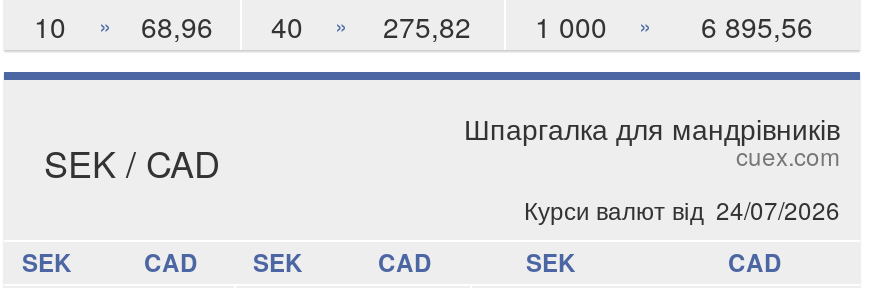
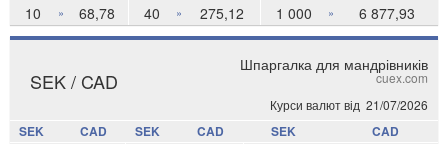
- 68,96
+ 68,78

- 275,82
+ 275,12

- 6 895,56
+ 6 877,93

- Курси валют від 24/07/2026
+ Курси валют від 21/07/2026
